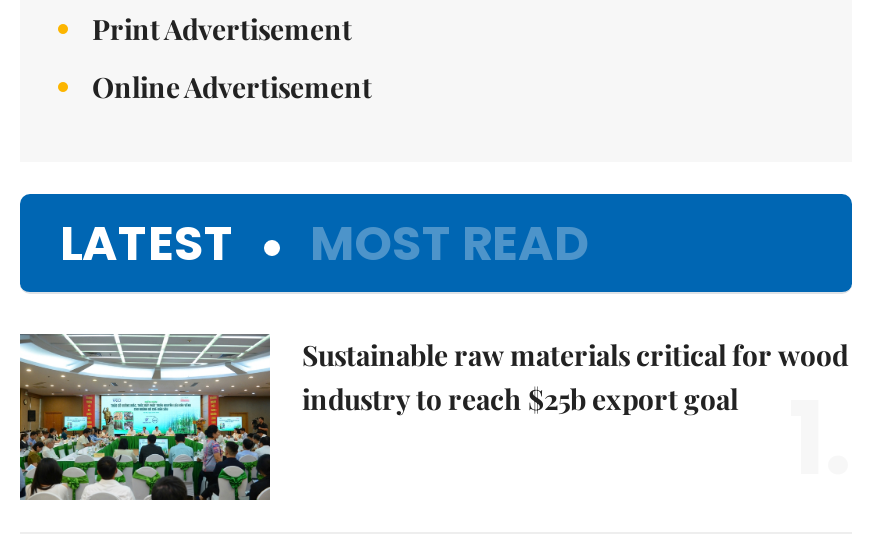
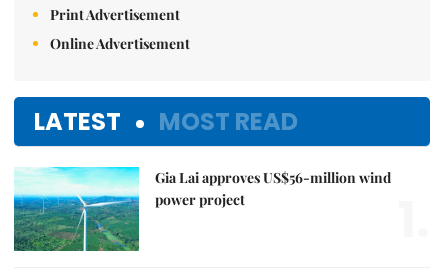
- [image]
- Sustainable raw materials critical for wood
- industry to reach $25b export goal
+ [image]
+ Gia Lai approves US$56-million wind
+ power project
